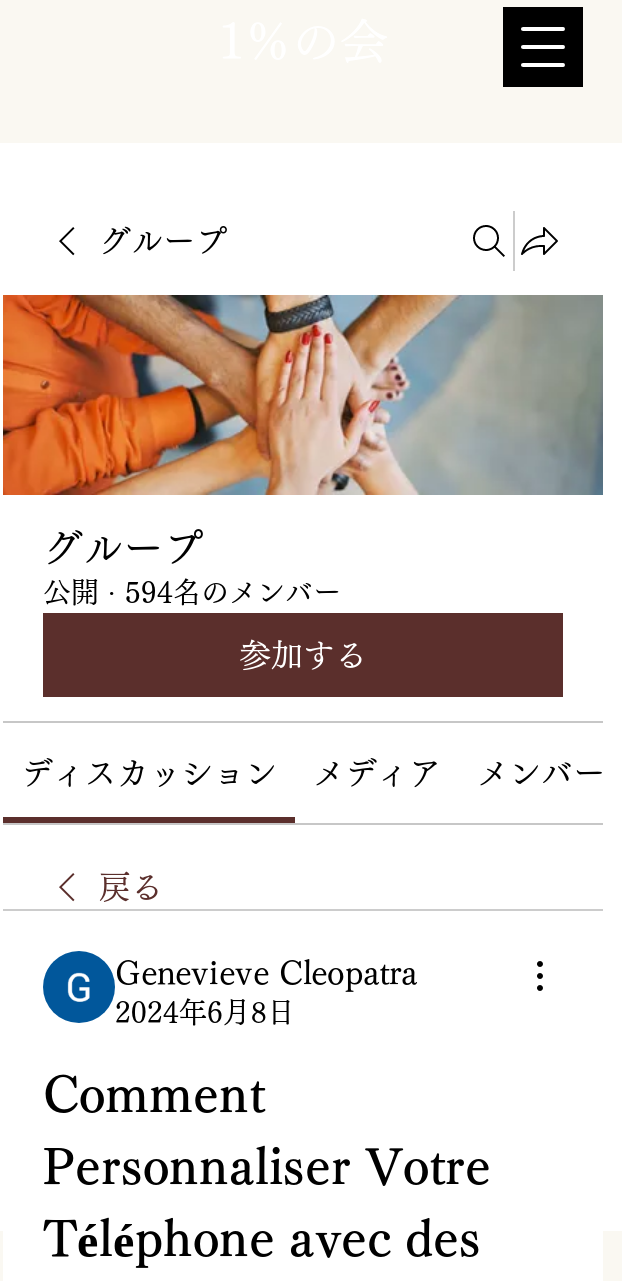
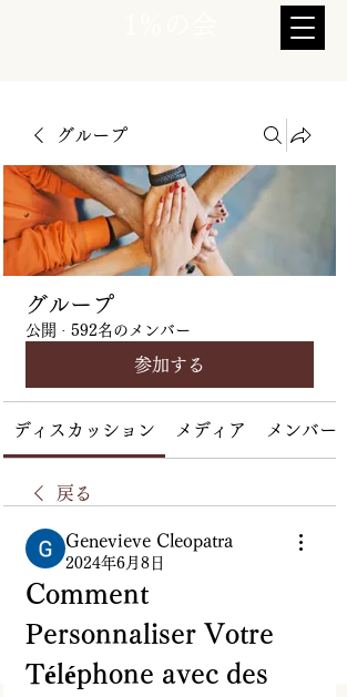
- 公開 · 594名のメンバー
+ 公開 · 592名のメンバー
